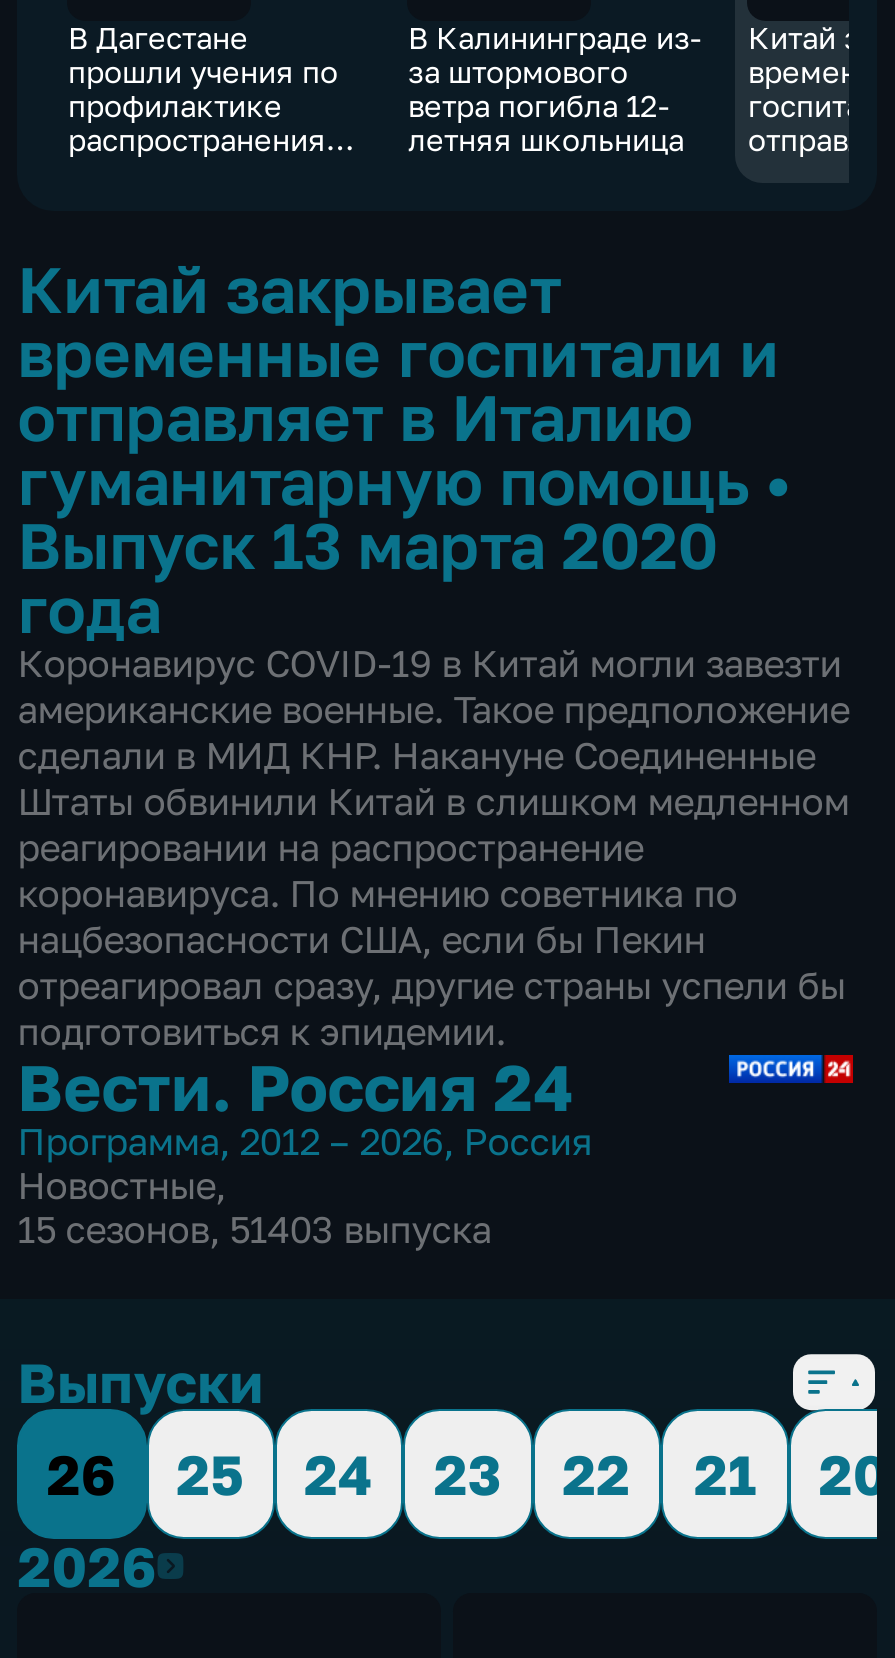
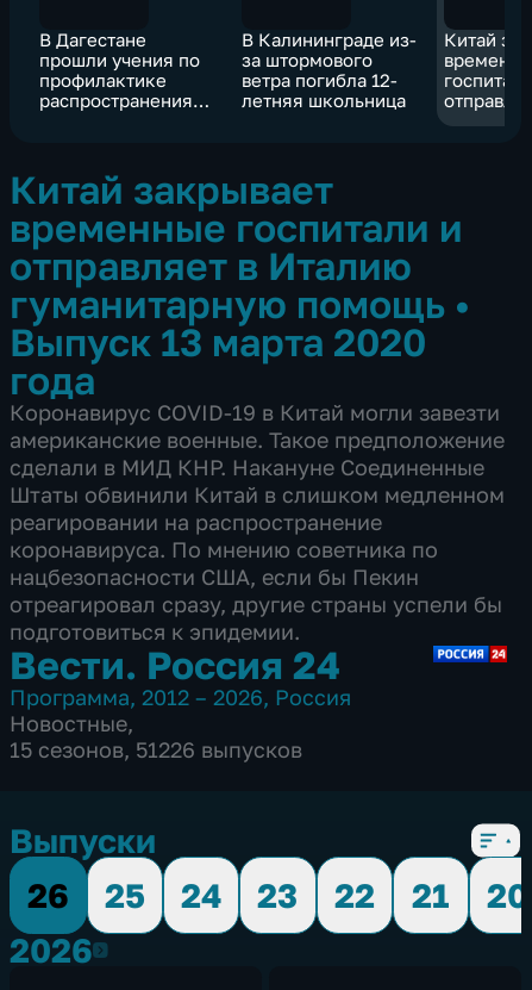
- 15 сезонов, 51403 выпуска
+ 15 сезонов, 51226 выпусков
